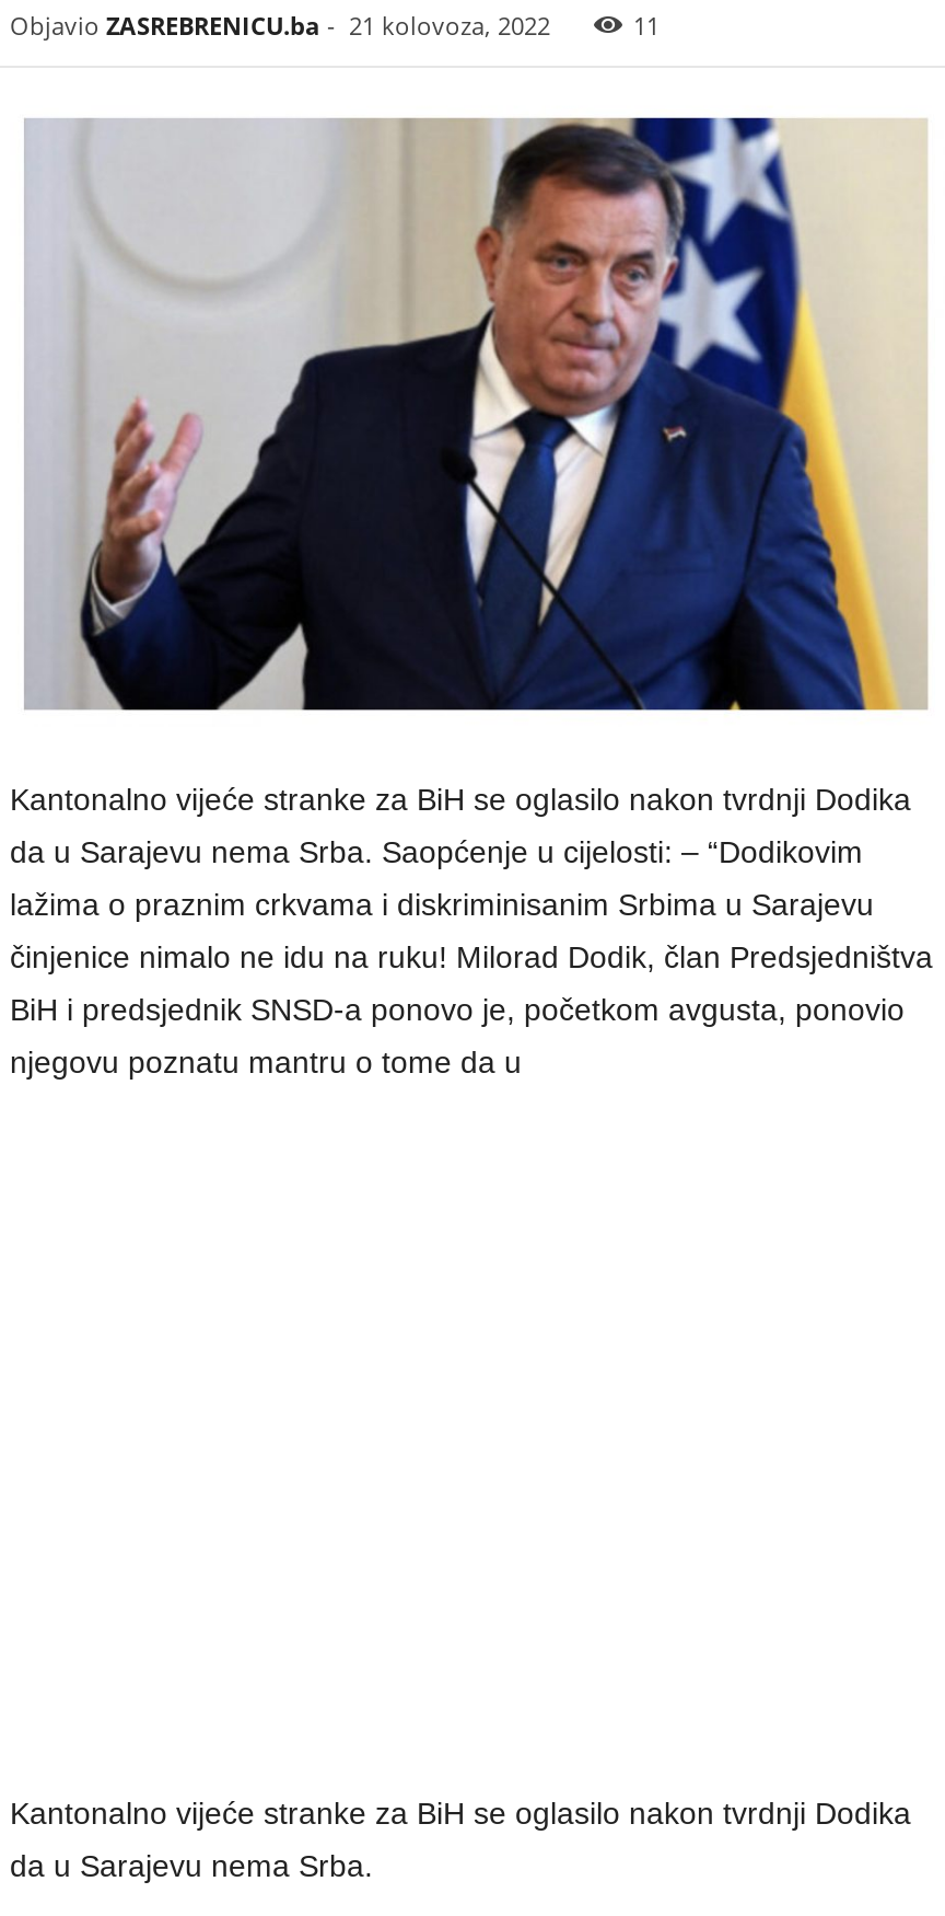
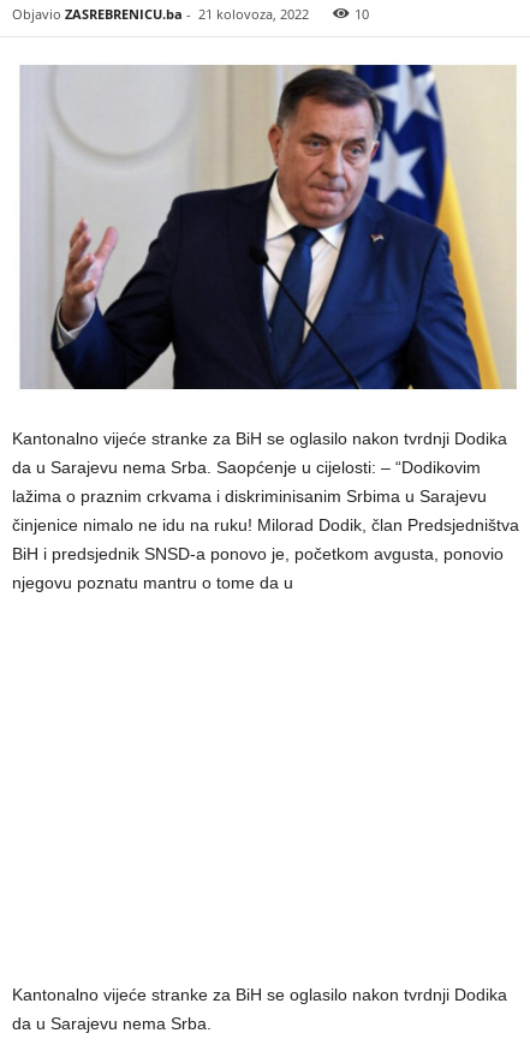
- 11
+ 10
